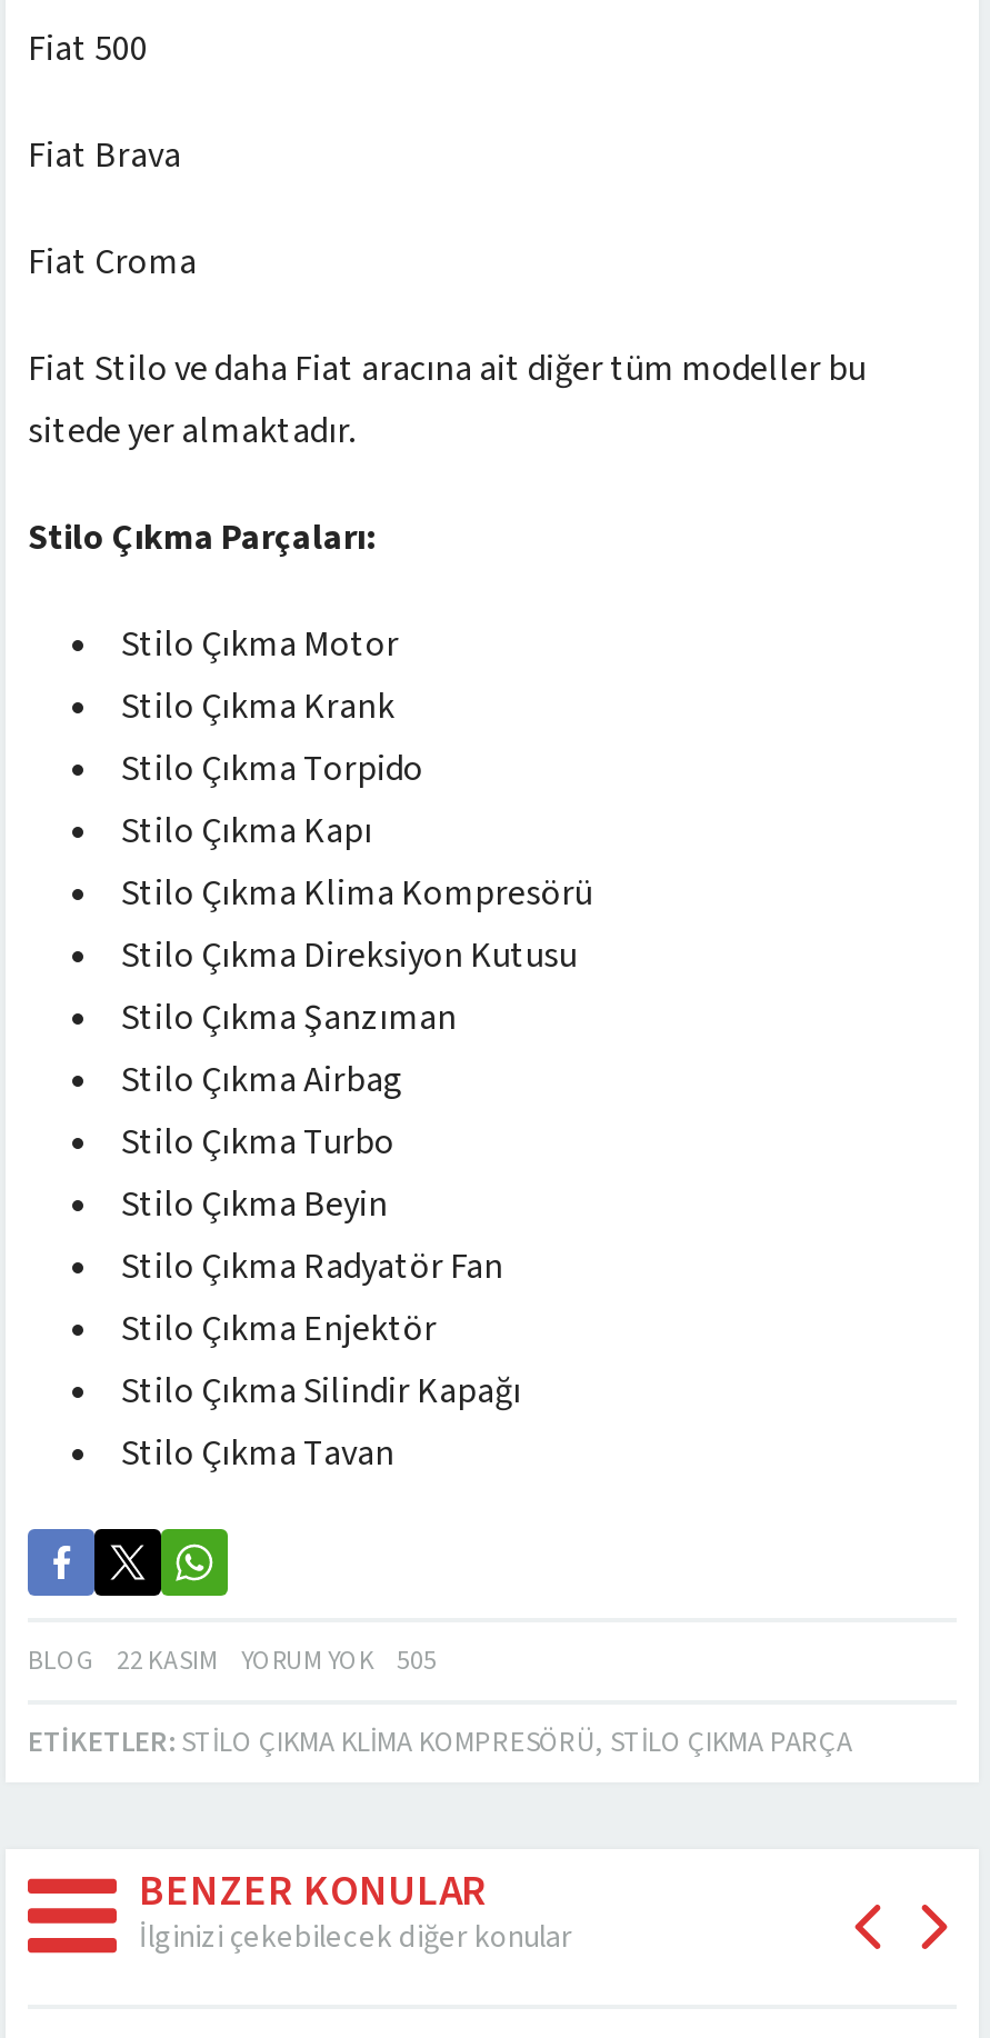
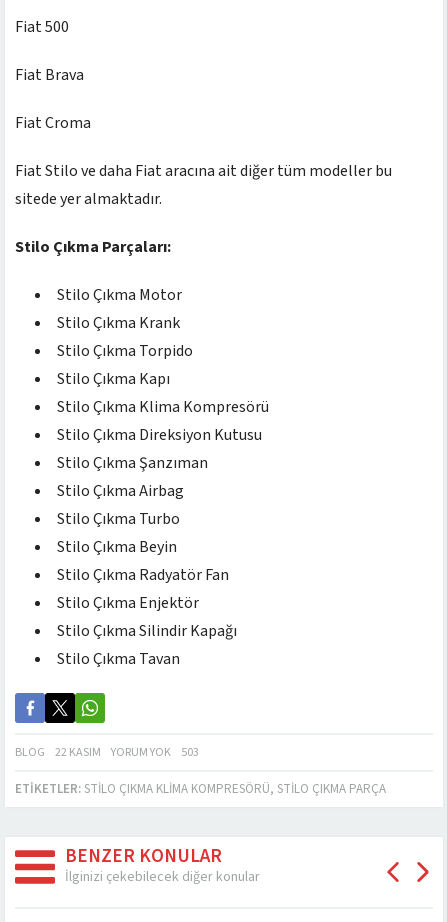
- BLOG 22 KASIM YORUM YOK 505
+ BLOG 22 KASIM YORUM YOK 503
